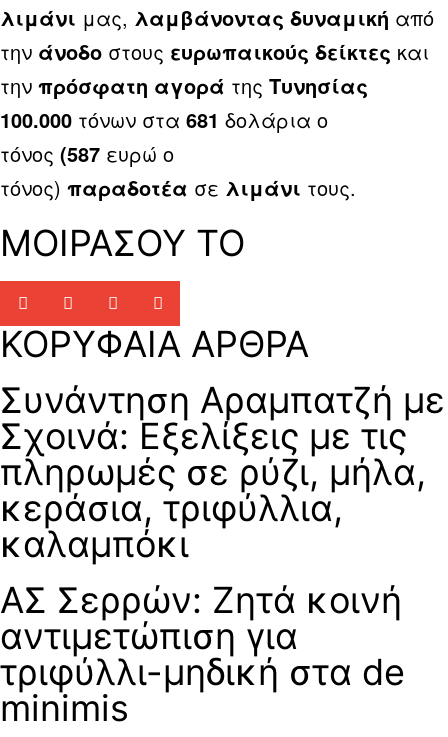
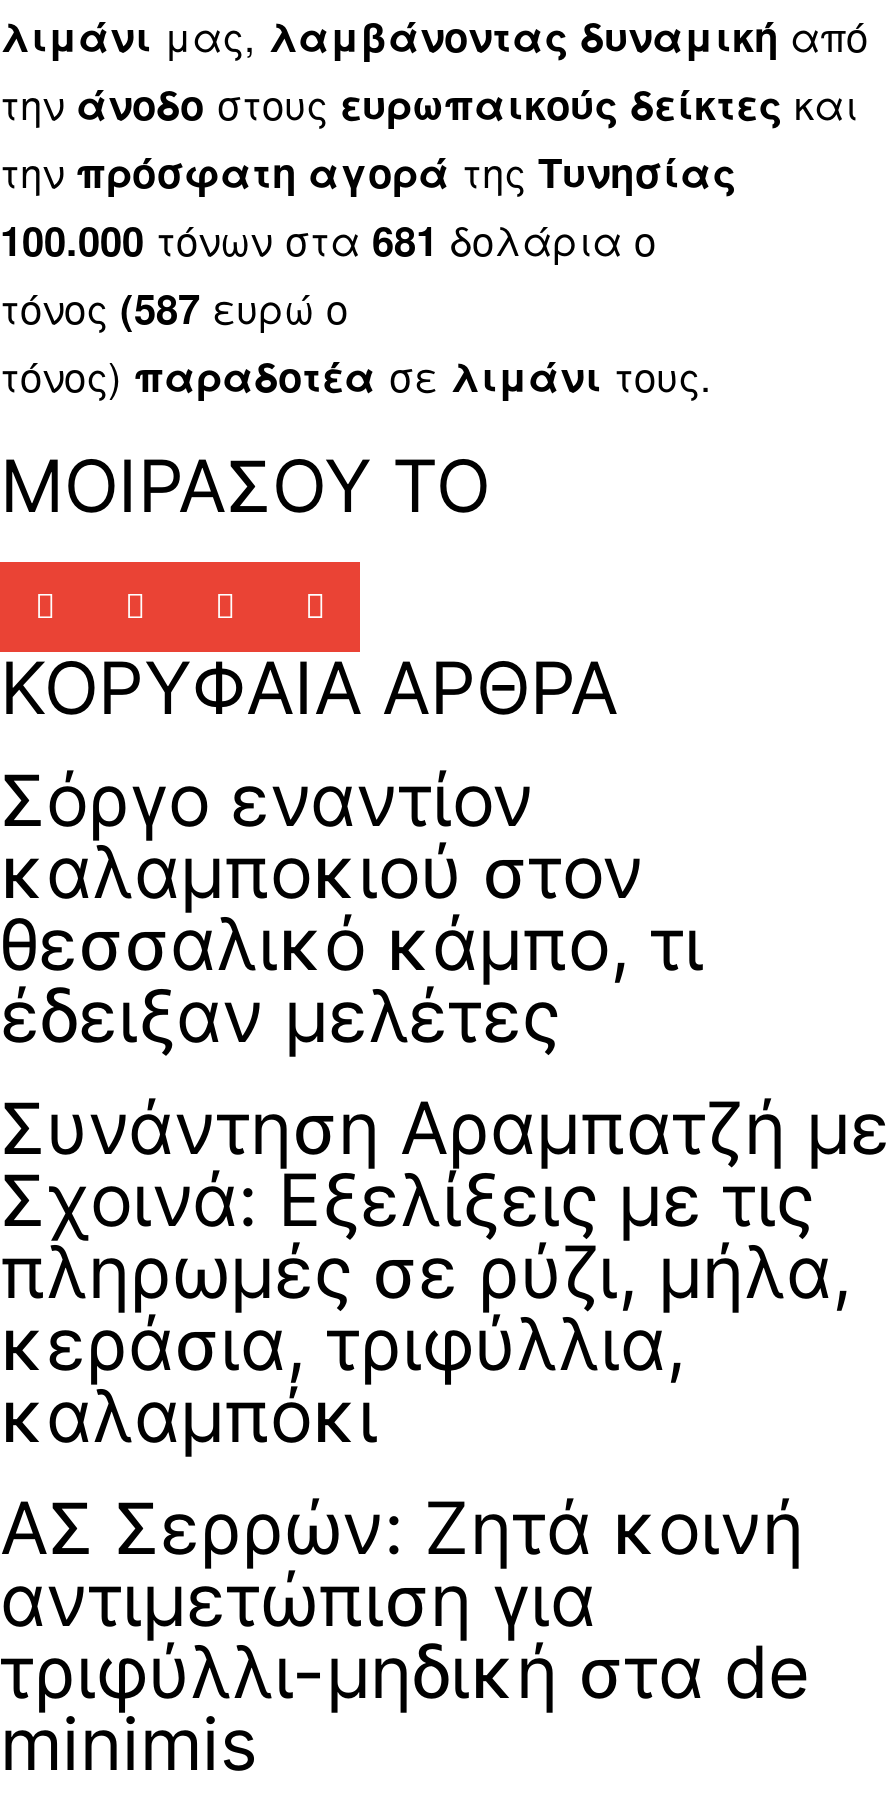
+ Σόργο εναντίον
+ καλαμποκιού στον
+ θεσσαλικό κάμπο, τι
+ έδειξαν μελέτες
